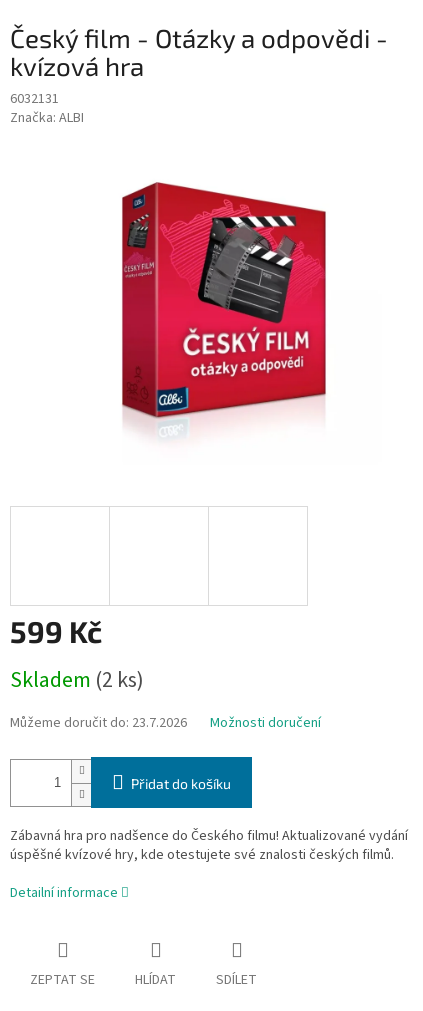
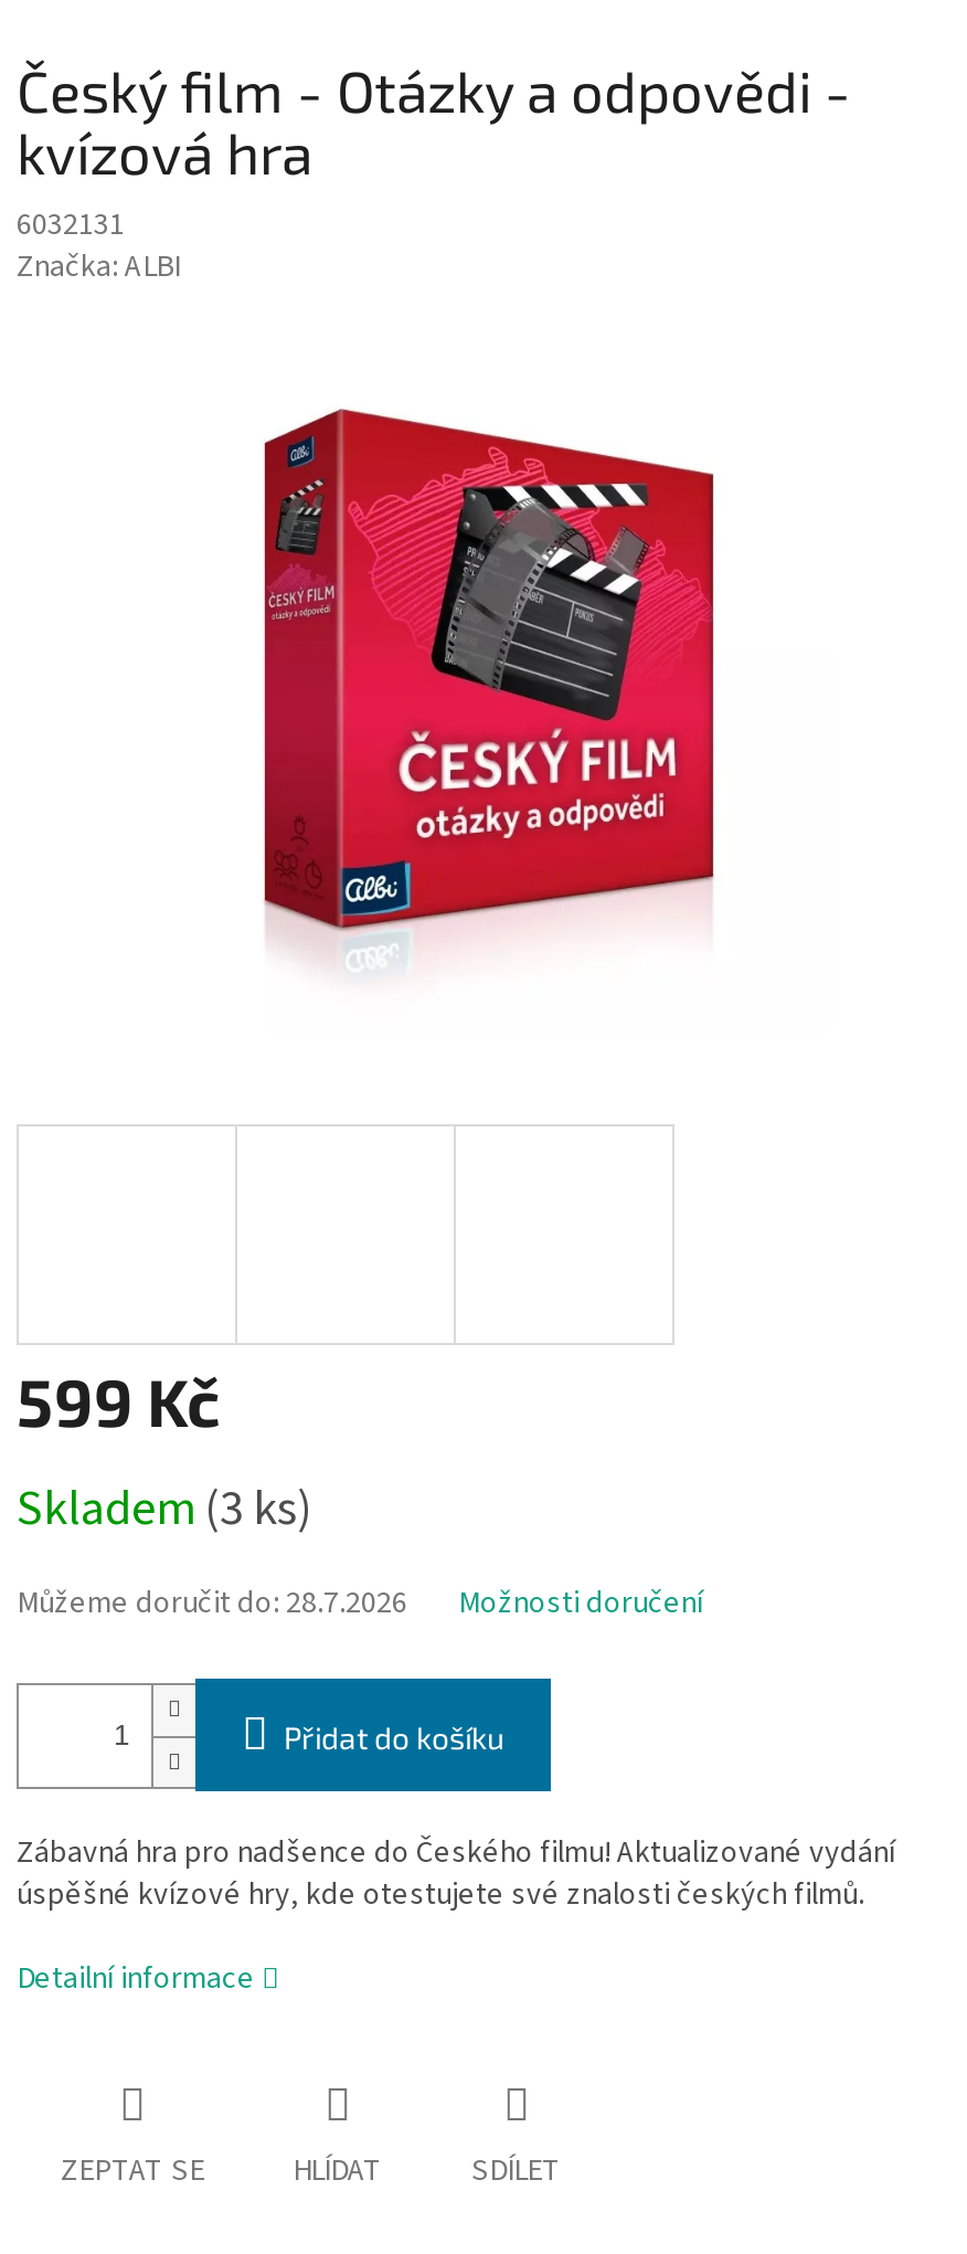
- Skladem (2 ks)
+ Skladem (3 ks)

- Můžeme doručit do: 23.7.2026
+ Můžeme doručit do: 28.7.2026
